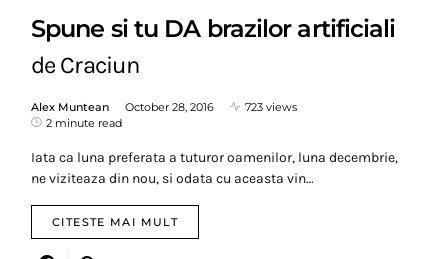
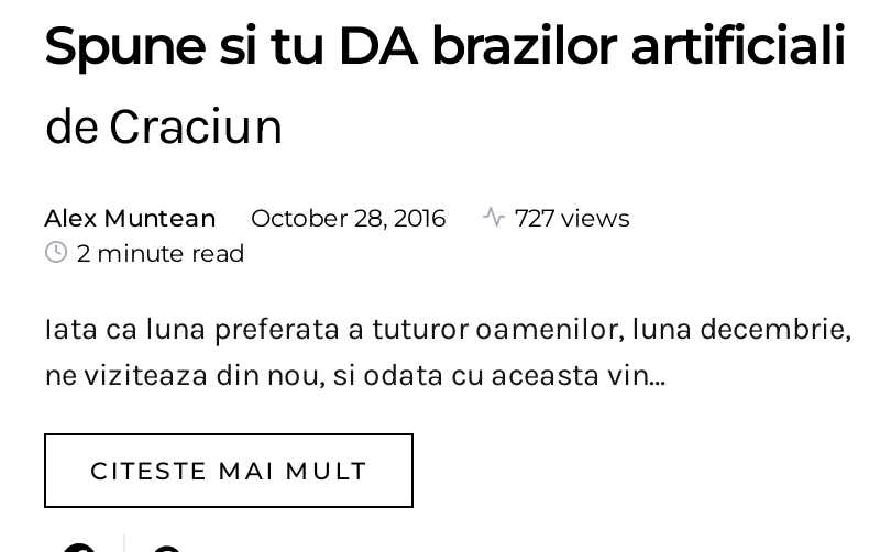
- 723 views
+ 727 views
